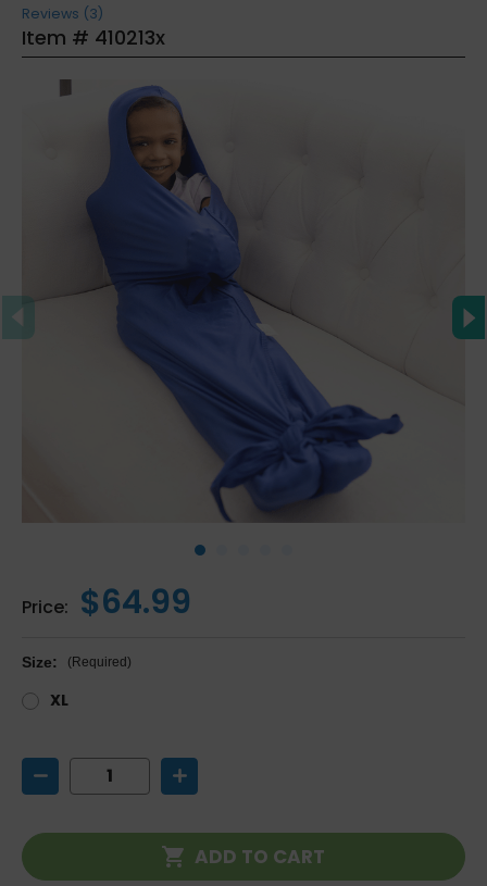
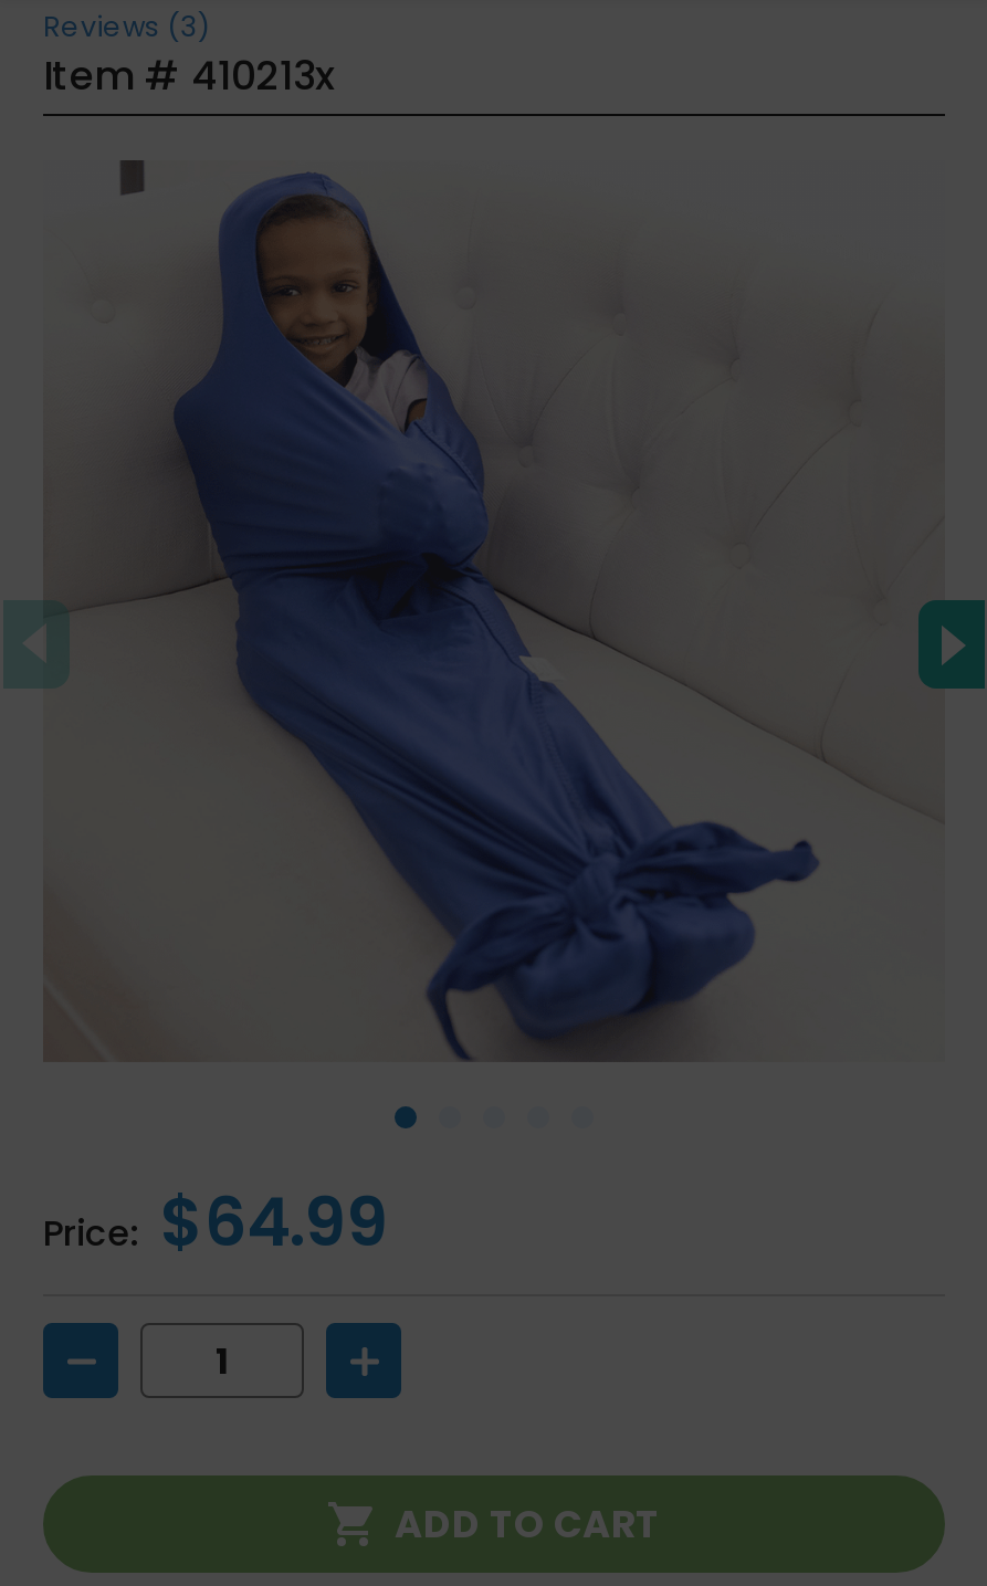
- Size: (Required)
- XL
